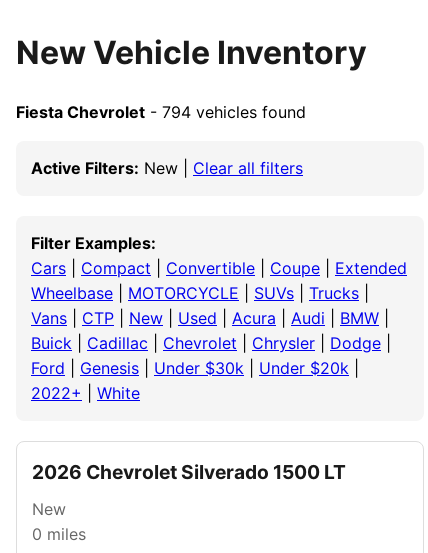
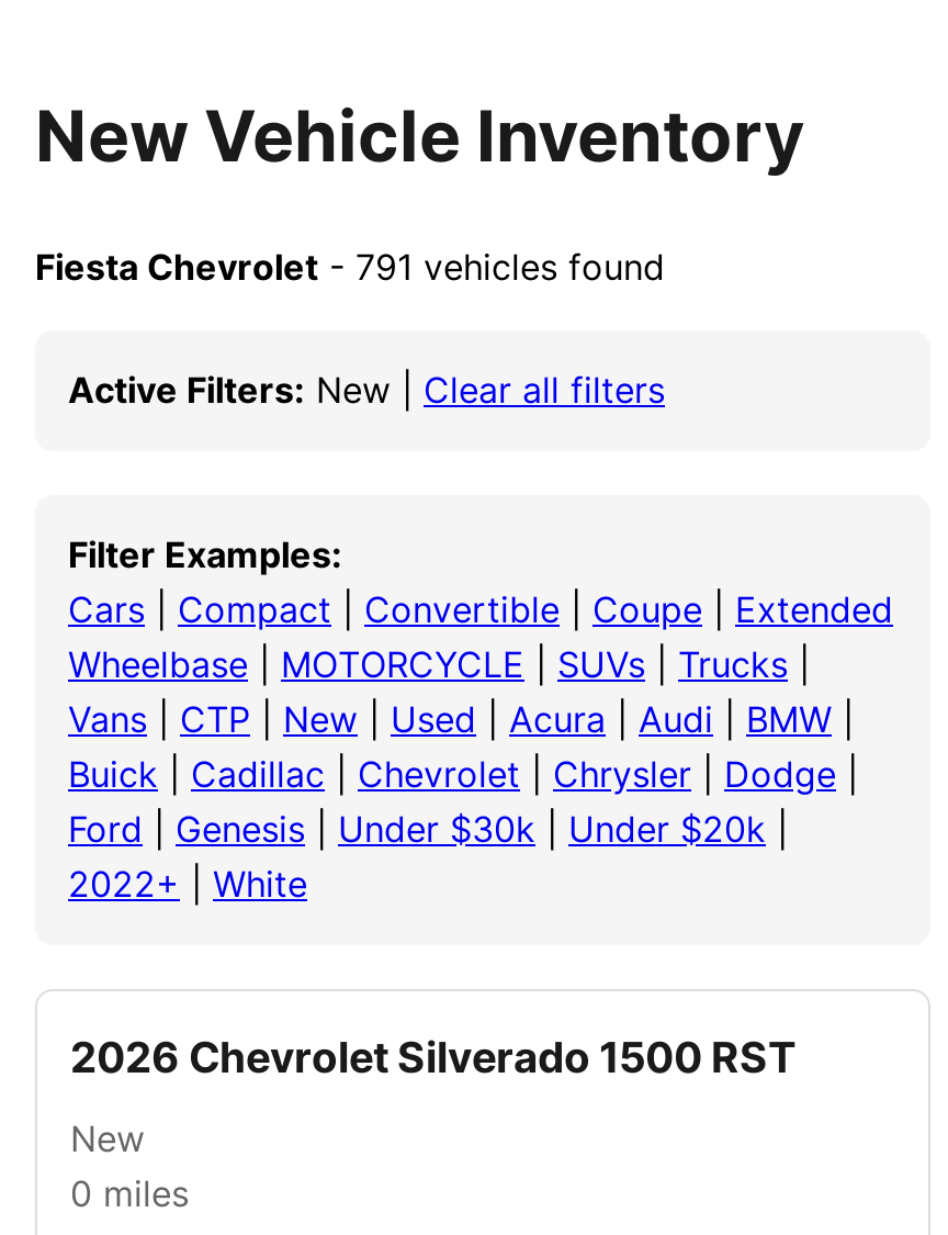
- Fiesta Chevrolet - 794 vehicles found
+ Fiesta Chevrolet - 791 vehicles found

- 2026 Chevrolet Silverado 1500 LT
+ 2026 Chevrolet Silverado 1500 RST
